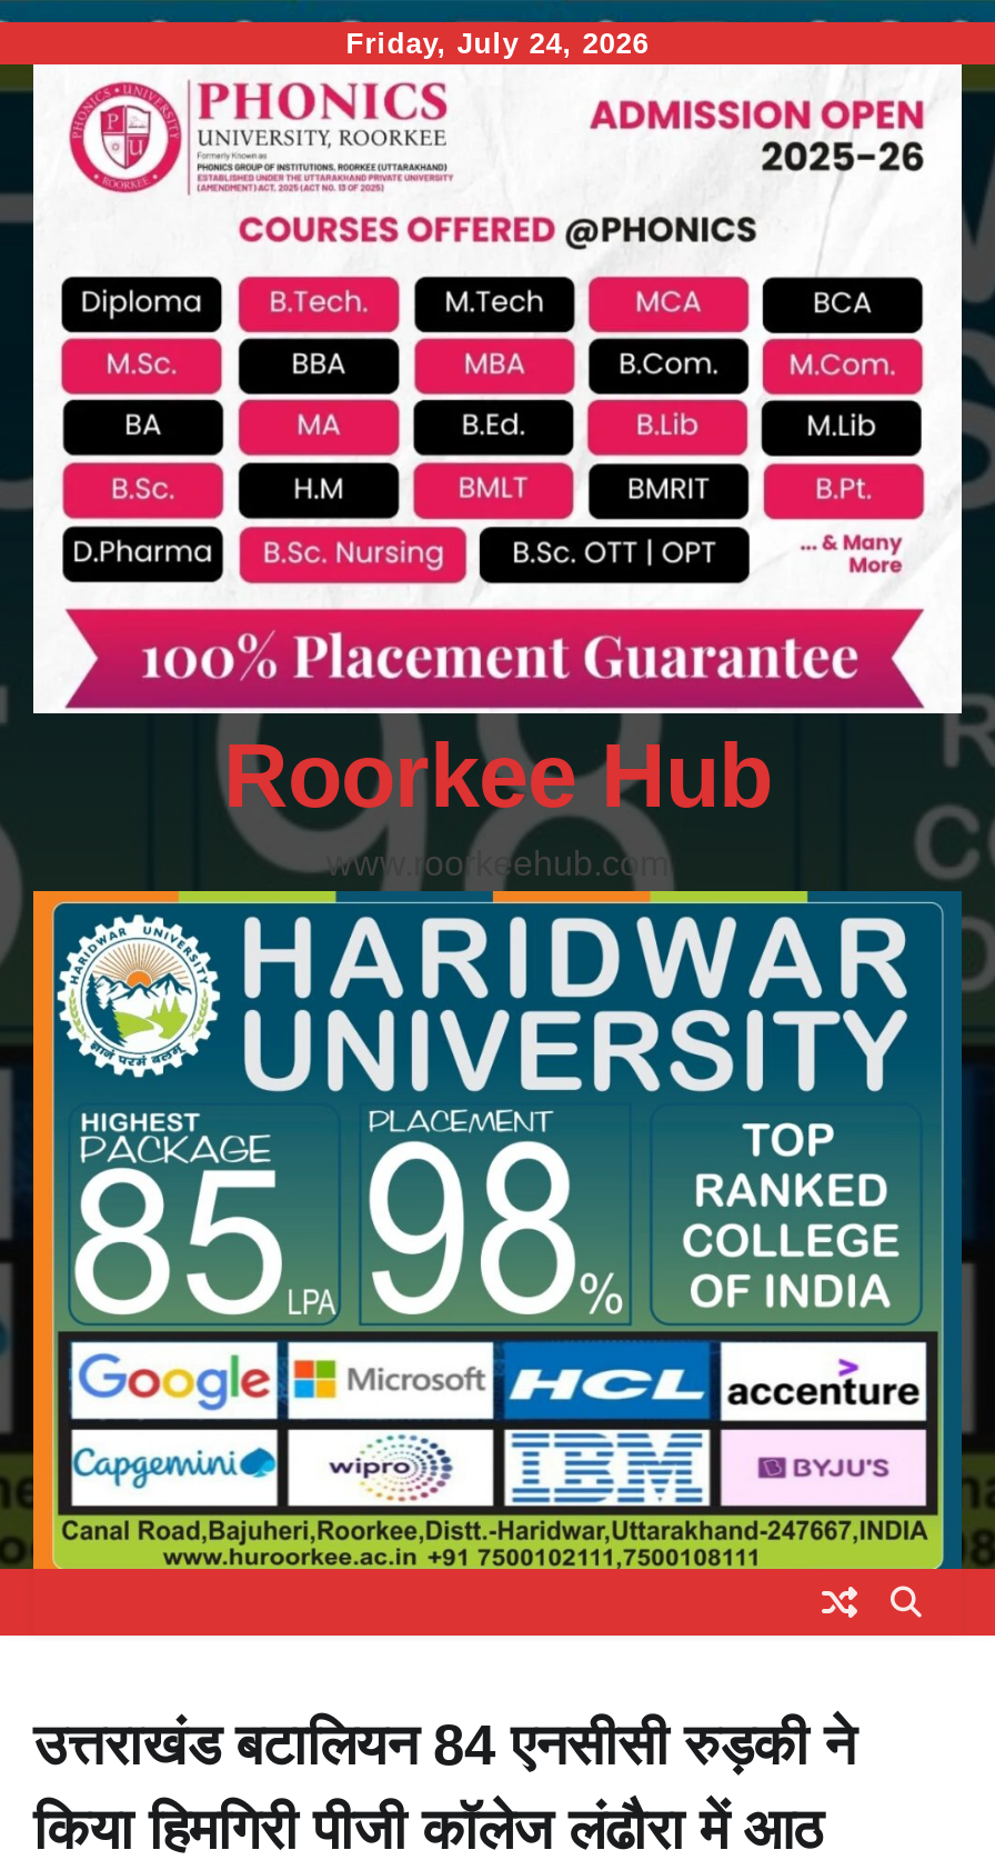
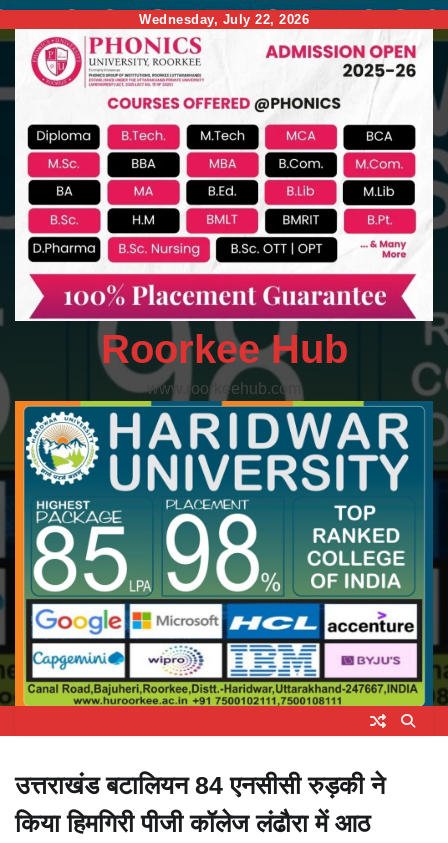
- Friday, July 24, 2026
+ Wednesday, July 22, 2026
